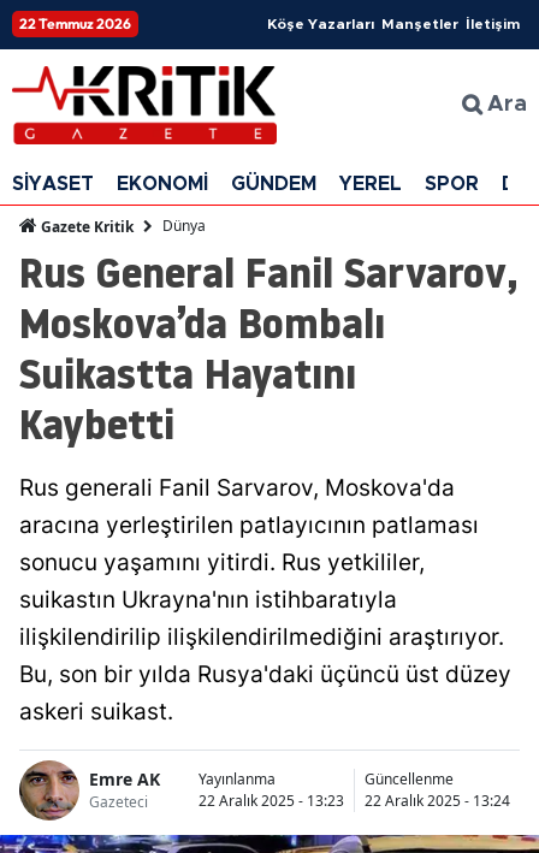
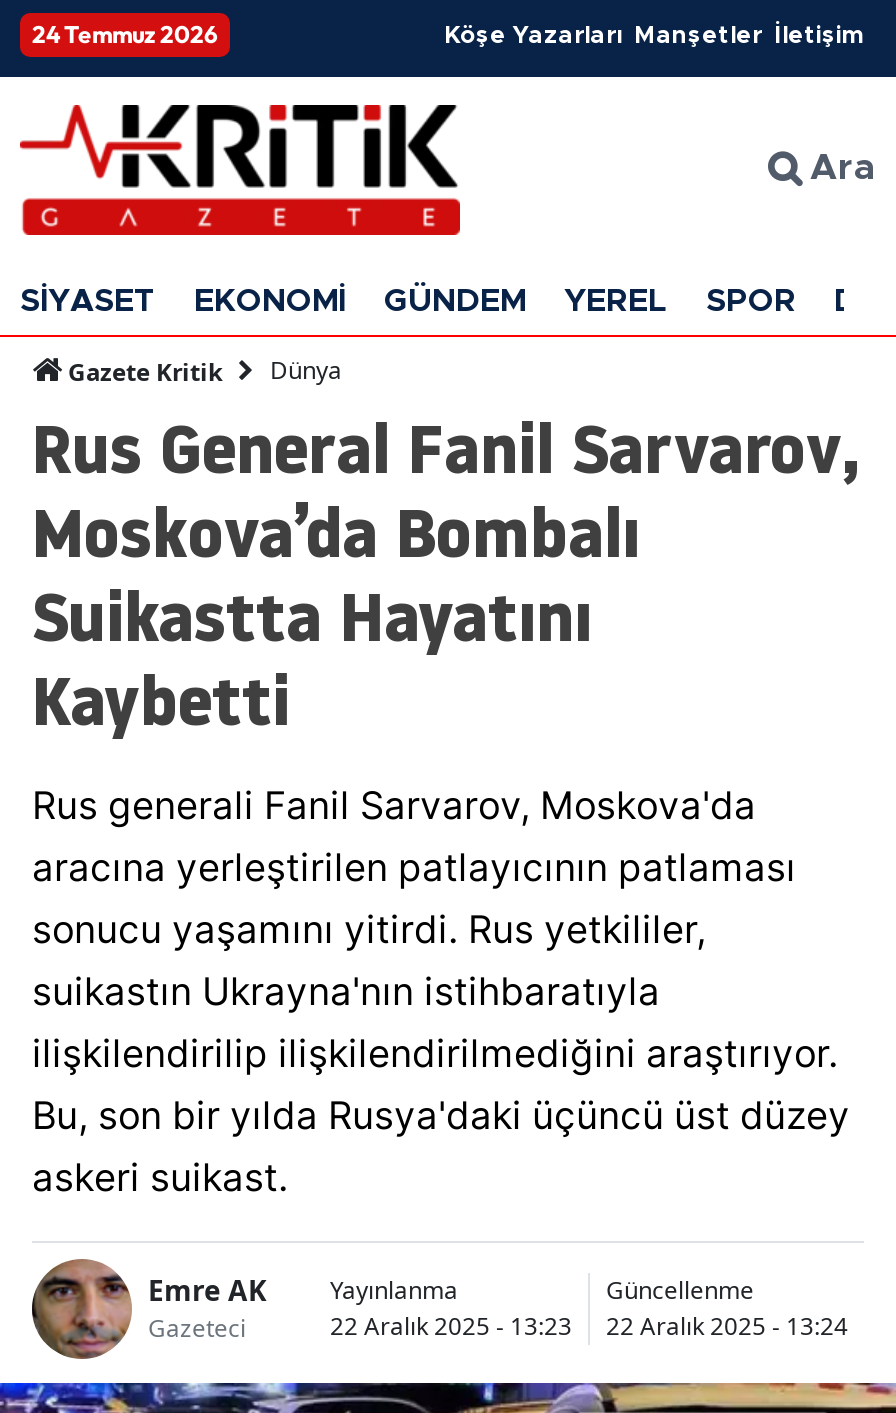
- 22 Temmuz 2026
+ 24 Temmuz 2026
